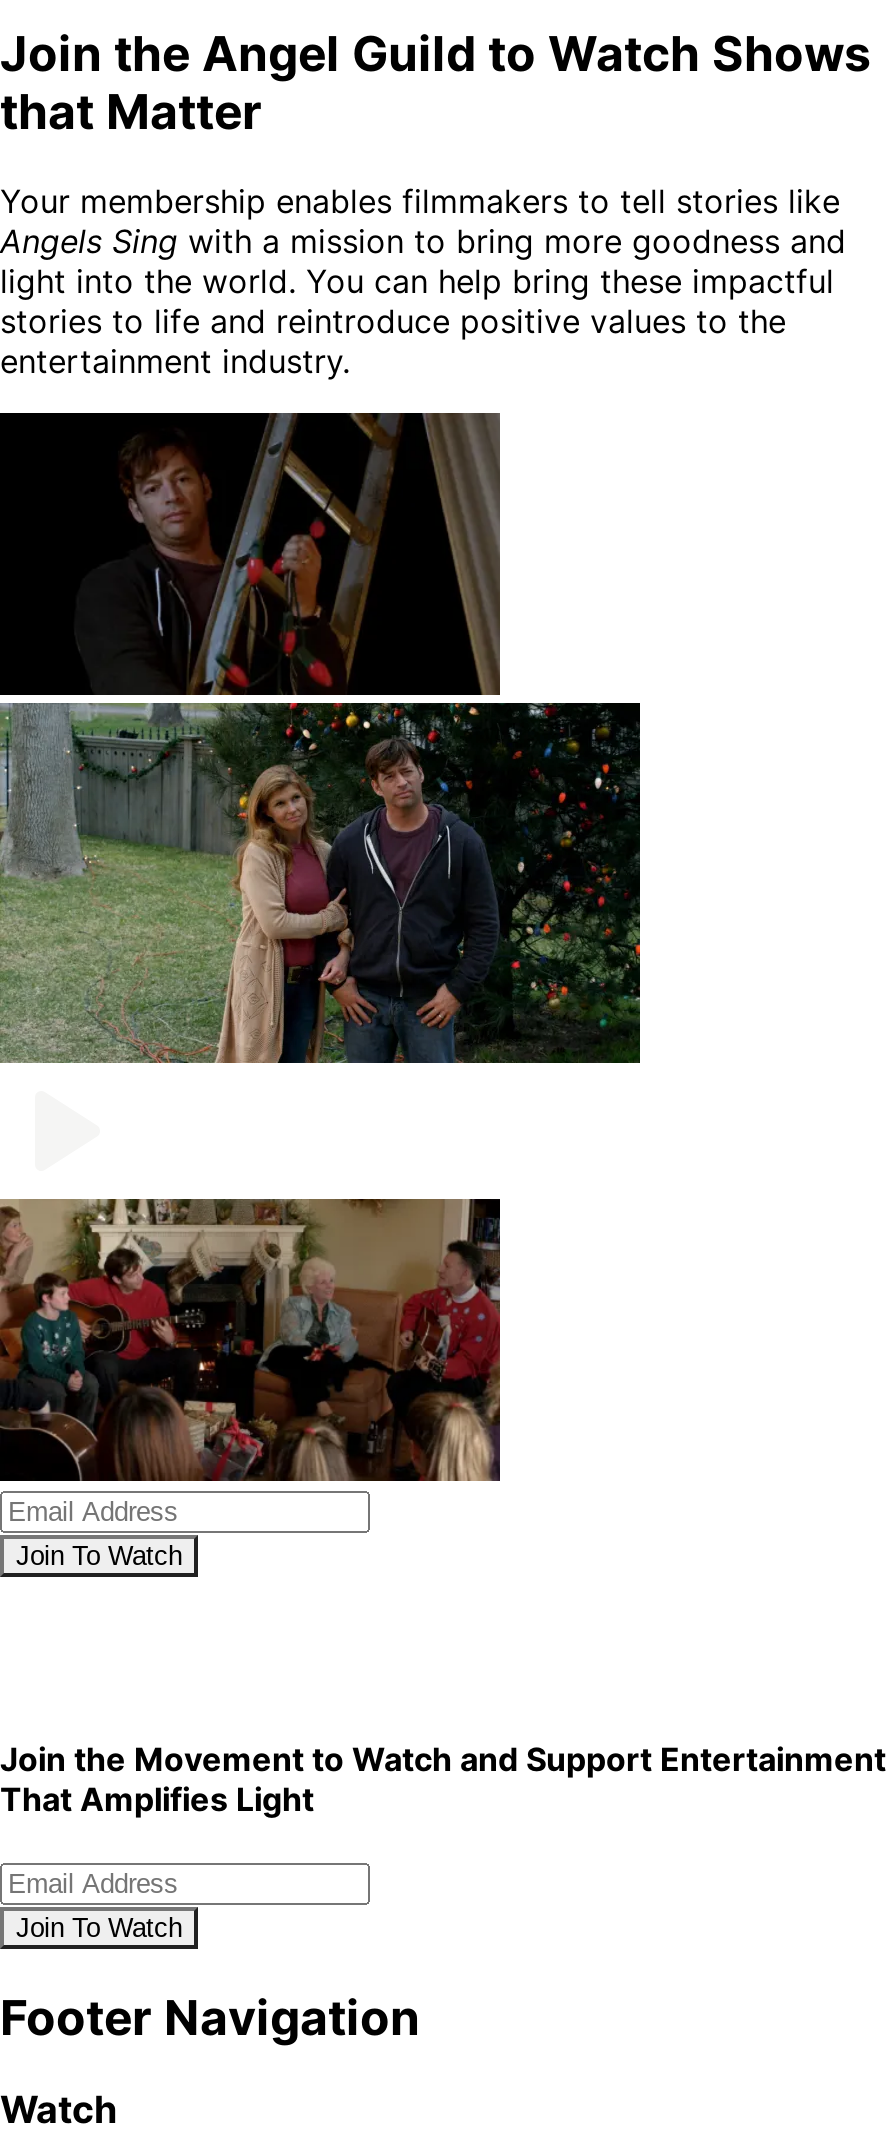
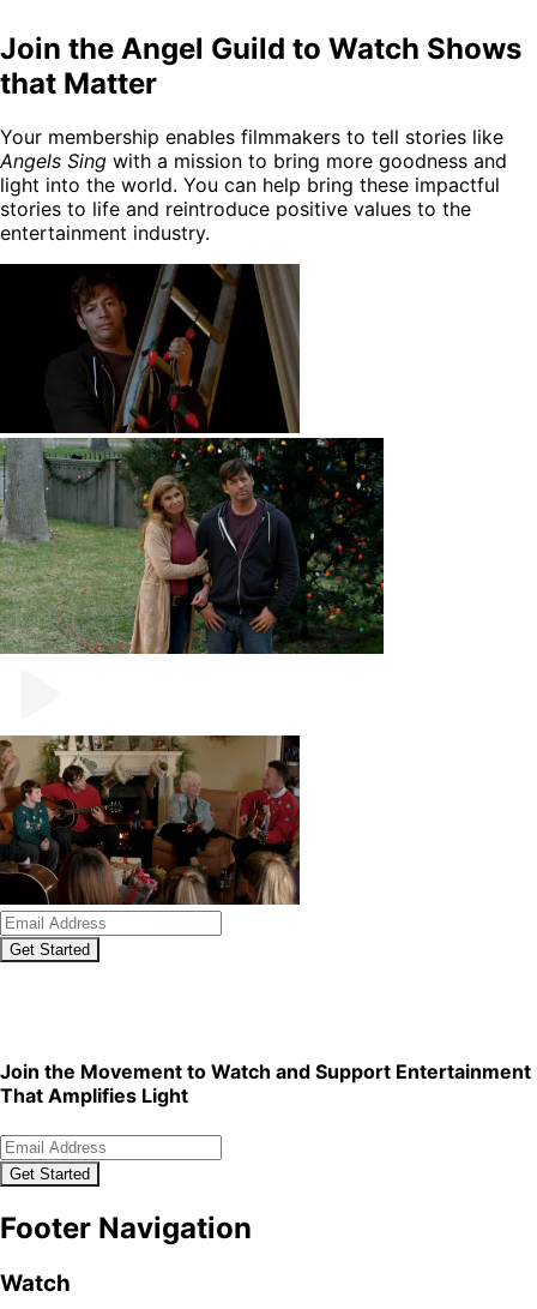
- Join To Watch
+ Get Started

- Join To Watch
+ Get Started
